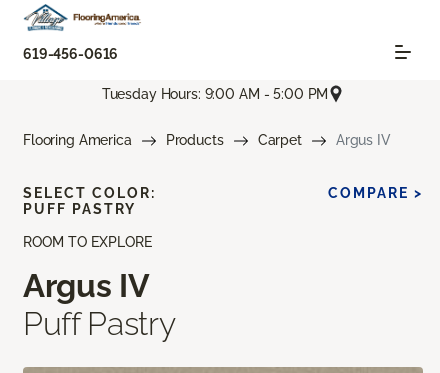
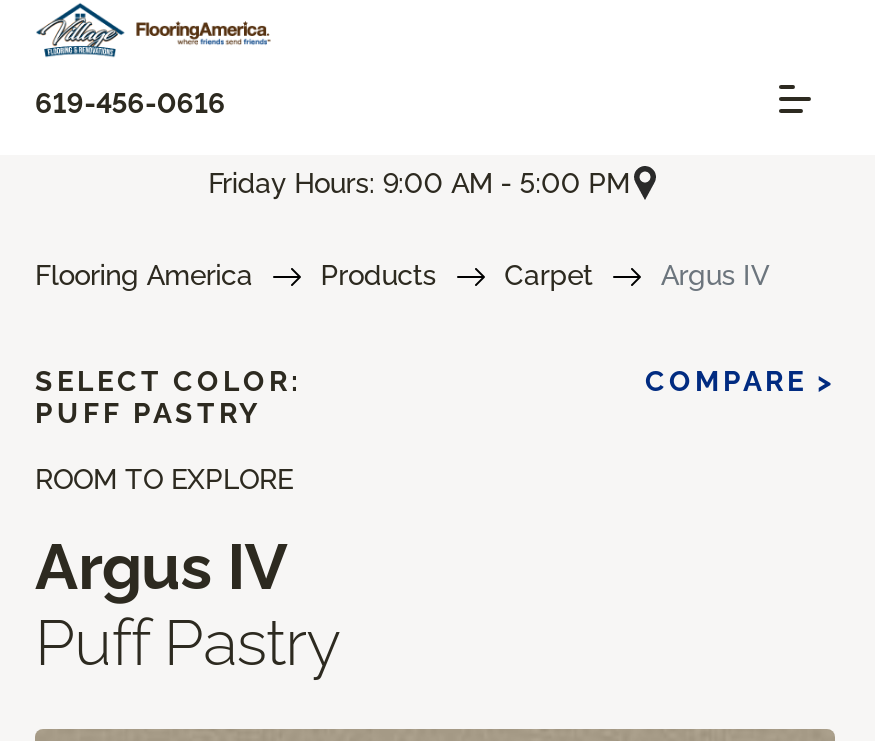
- Tuesday Hours: 9:00 AM - 5:00 PM
+ Friday Hours: 9:00 AM - 5:00 PM
